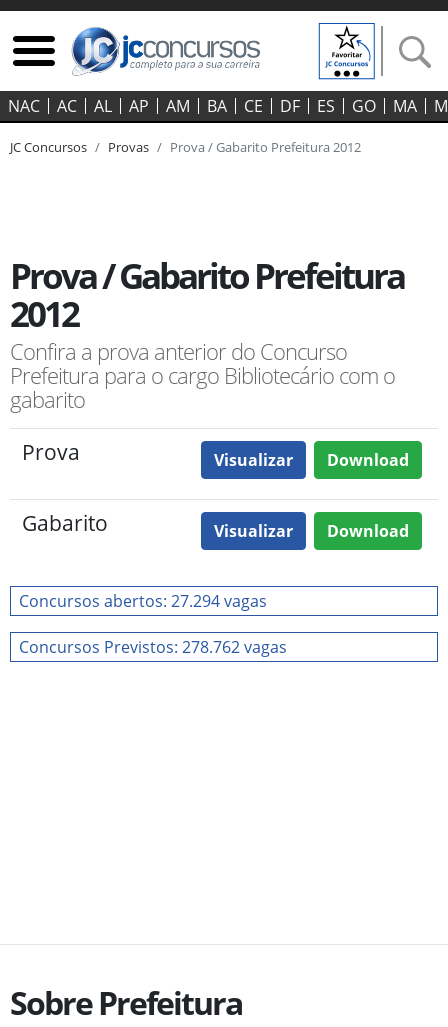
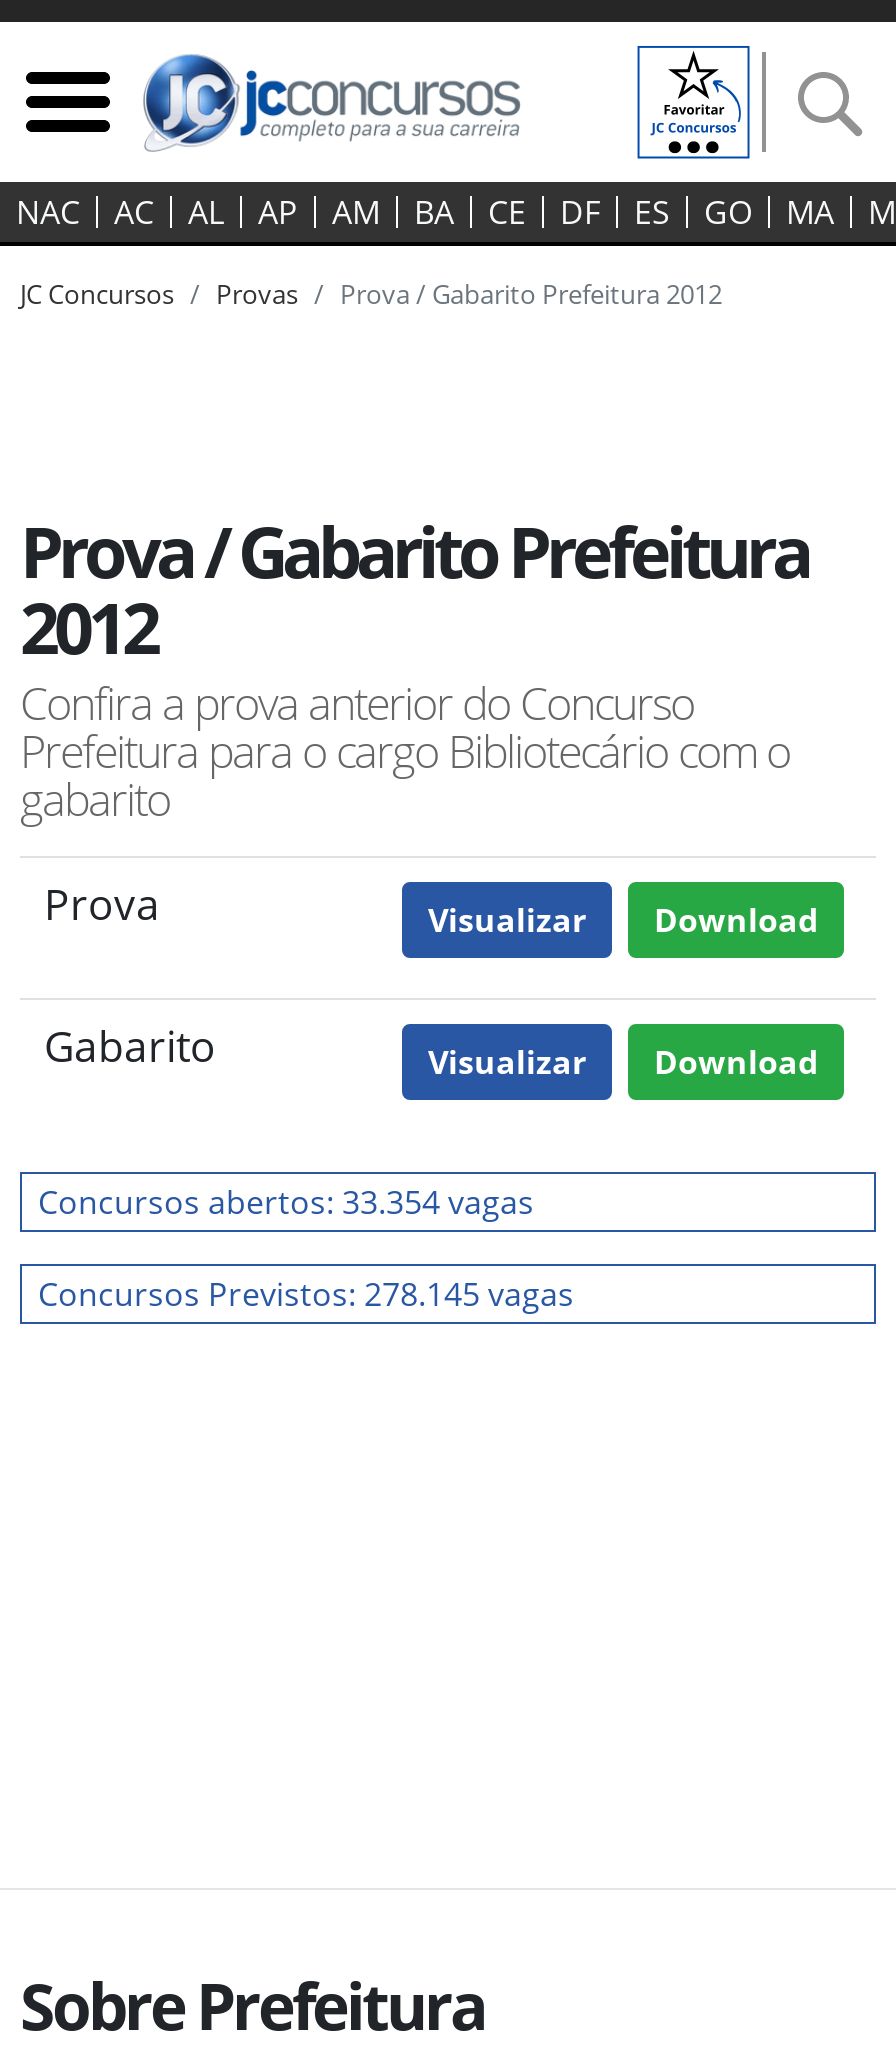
- Concursos abertos: 27.294 vagas
+ Concursos abertos: 33.354 vagas

- Concursos Previstos: 278.762 vagas
+ Concursos Previstos: 278.145 vagas
